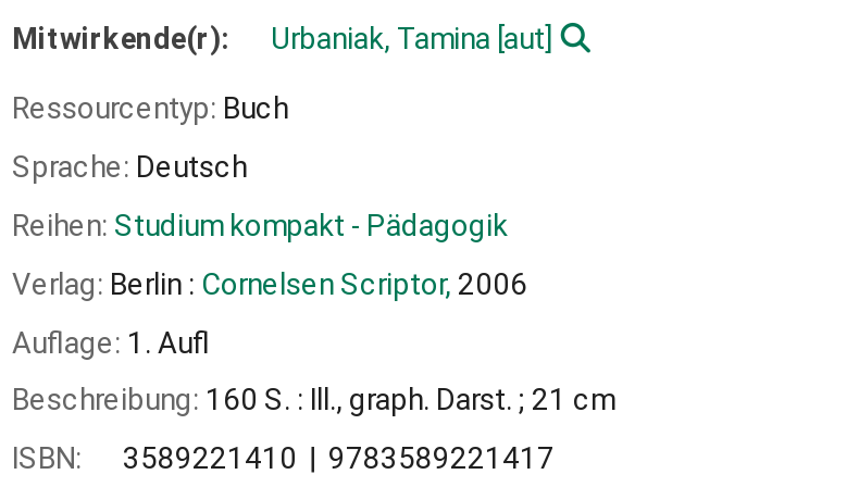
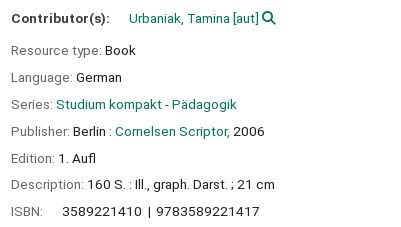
- Mitwirkende(r):
+ Contributor(s):

- Ressourcentyp: Buch
+ Resource type: Book

- Sprache: Deutsch
+ Language: German

- Reihen: Studium kompakt - Pädagogik
+ Series: Studium kompakt - Pädagogik

- Verlag: Berlin : Cornelsen Scriptor, 2006
+ Publisher: Berlin : Cornelsen Scriptor, 2006

- Auflage: 1. Aufl
+ Edition: 1. Aufl

- Beschreibung: 160 S. : Ill., graph. Darst. ; 21 cm
+ Description: 160 S. : Ill., graph. Darst. ; 21 cm
